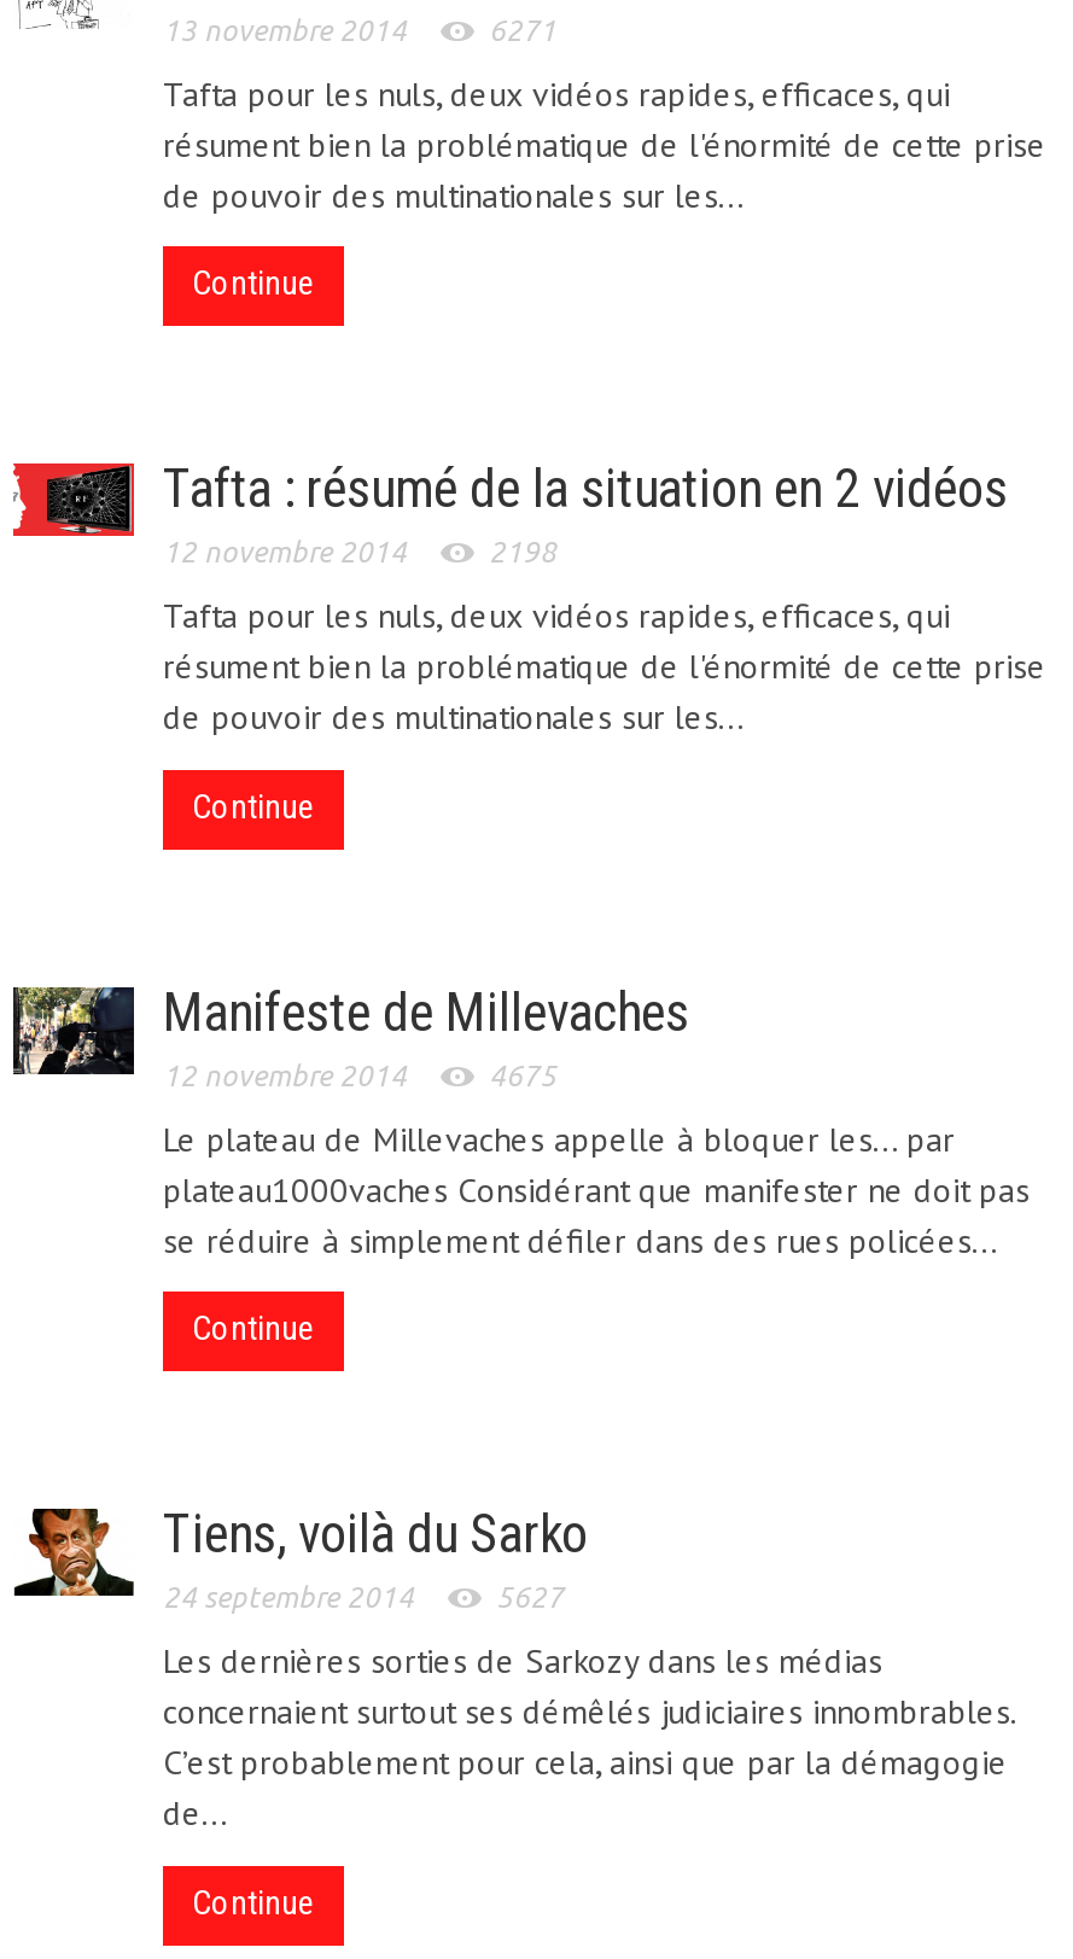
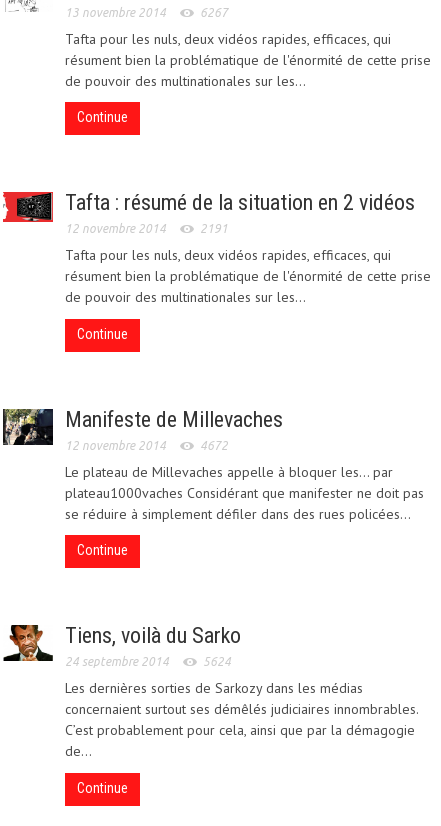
- 6271
+ 6267

- 2198
+ 2191

- 4675
+ 4672

- 5627
+ 5624
